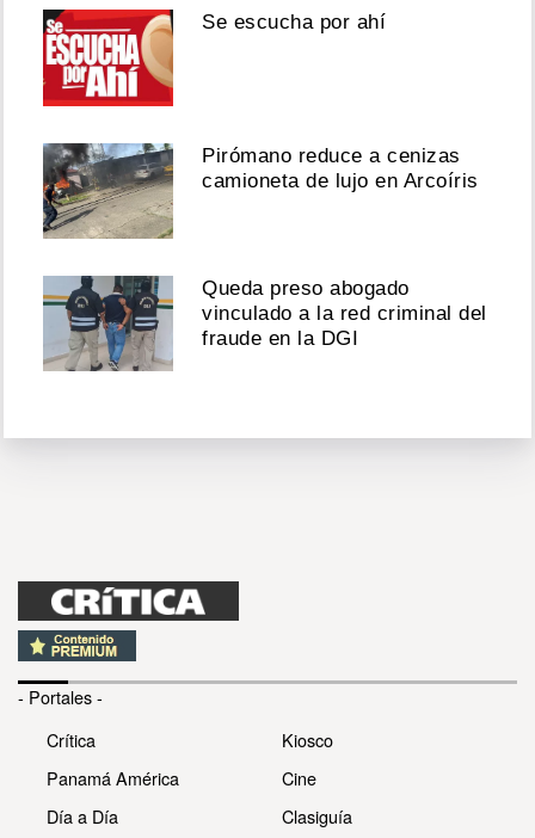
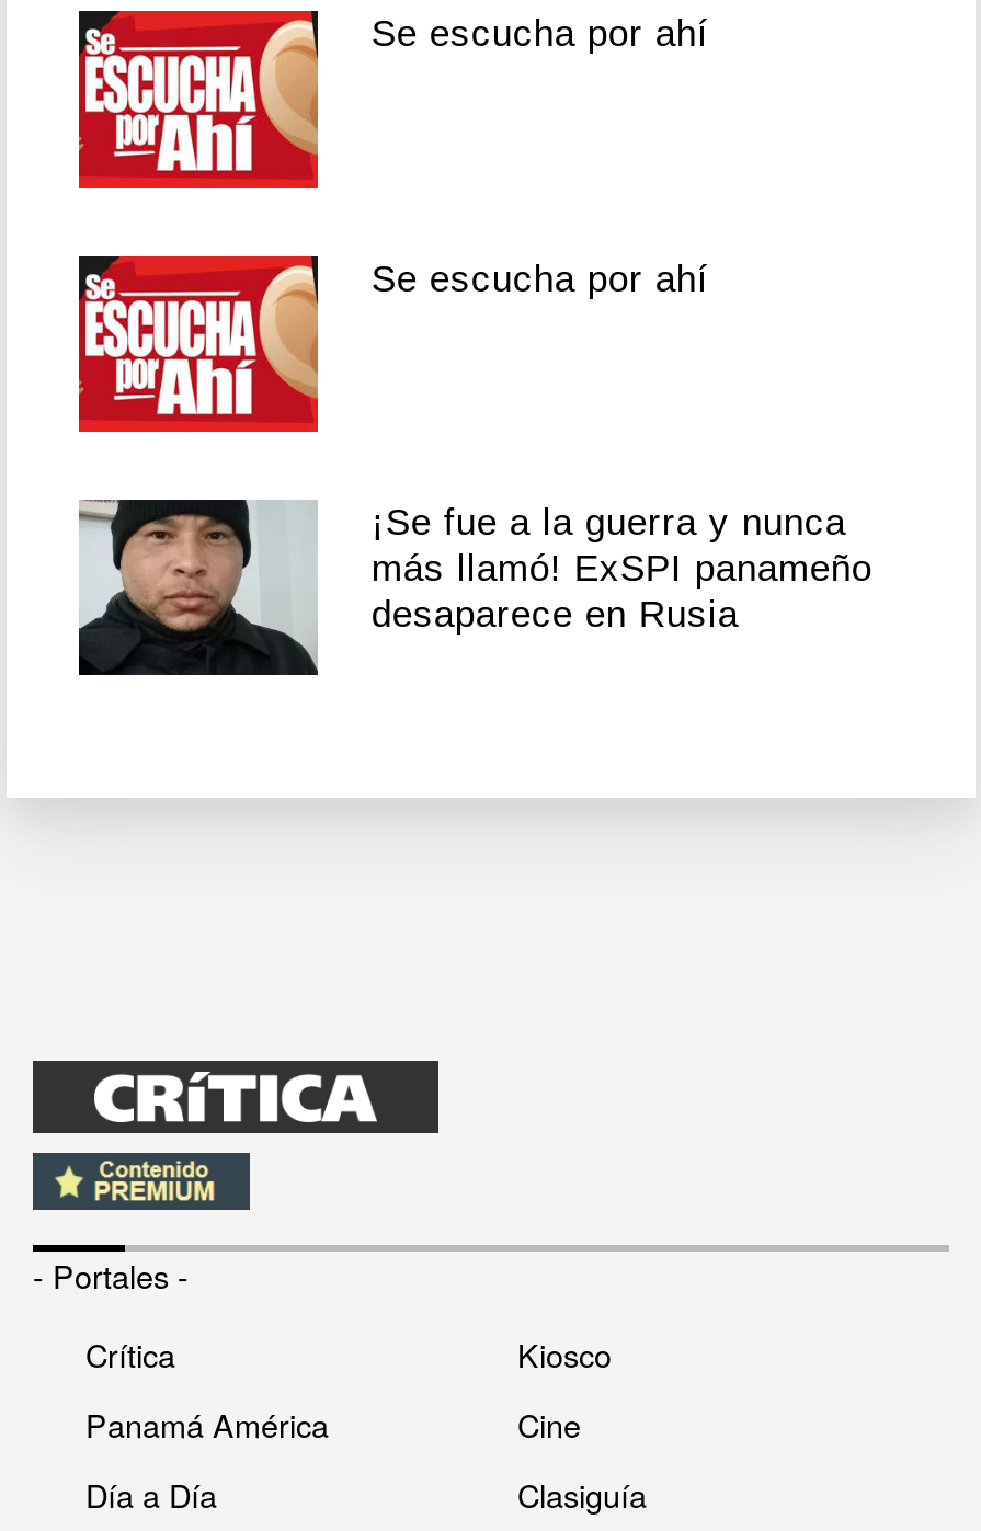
- [image]
- Pirómano reduce a cenizas
- camioneta de lujo en Arcoíris
+ [image]
+ Se escucha por ahí

- [image]
- Queda preso abogado
- vinculado a la red criminal del
- fraude en la DGI
+ [image]
+ ¡Se fue a la guerra y nunca
+ más llamó! ExSPI panameño
+ desaparece en Rusia
